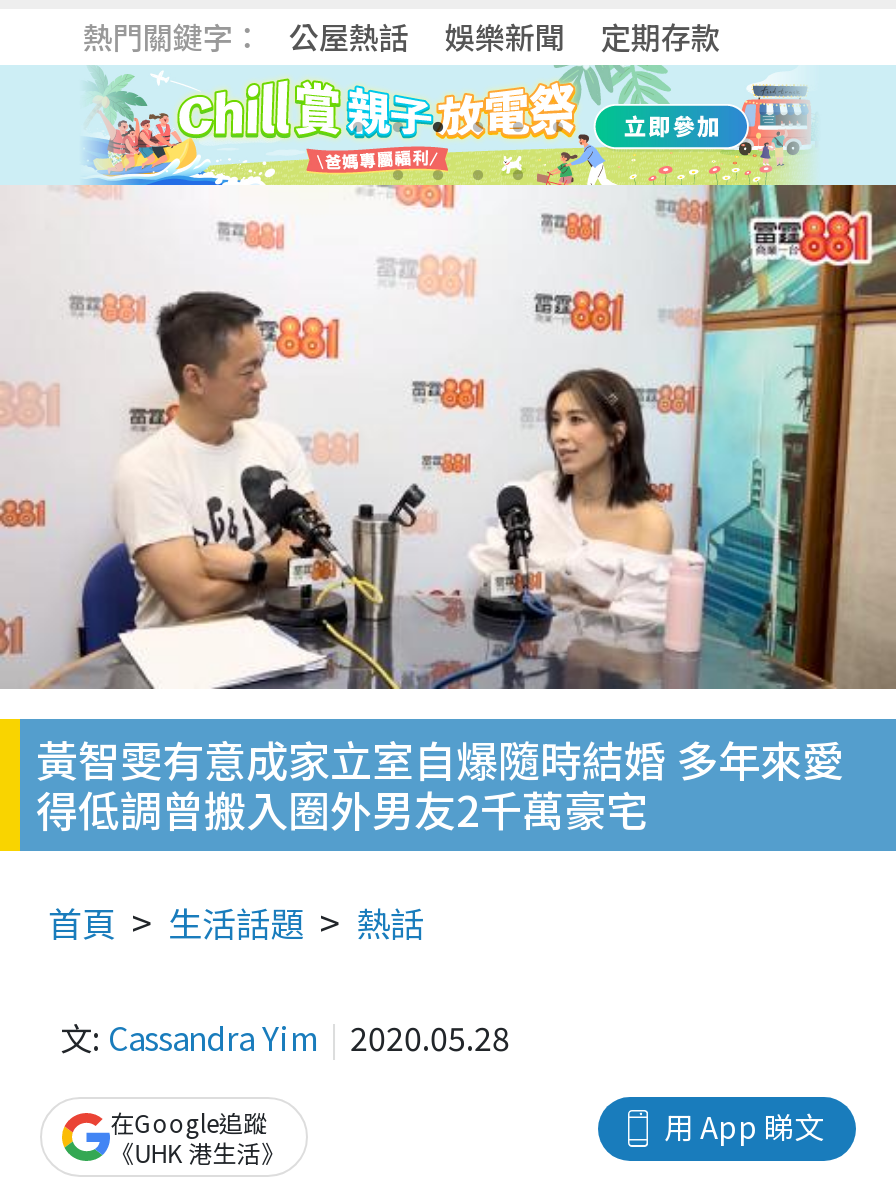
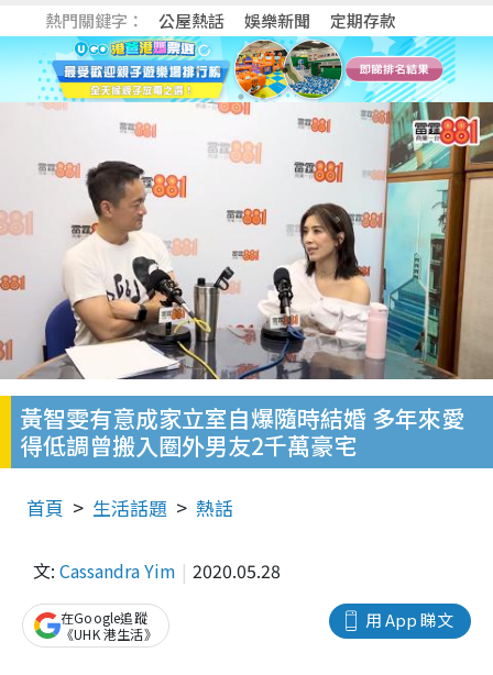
- [image]
+ [image]
